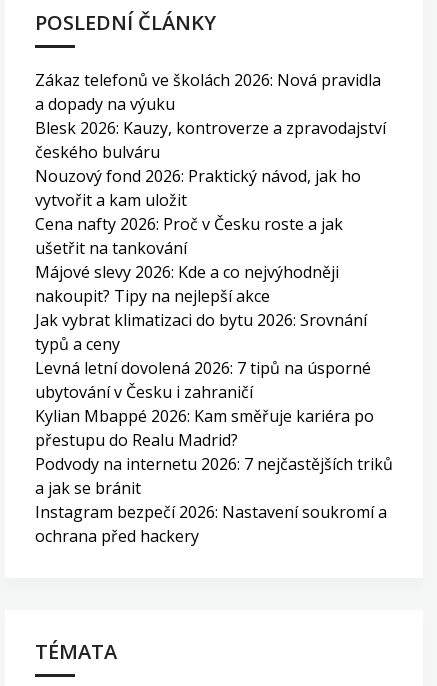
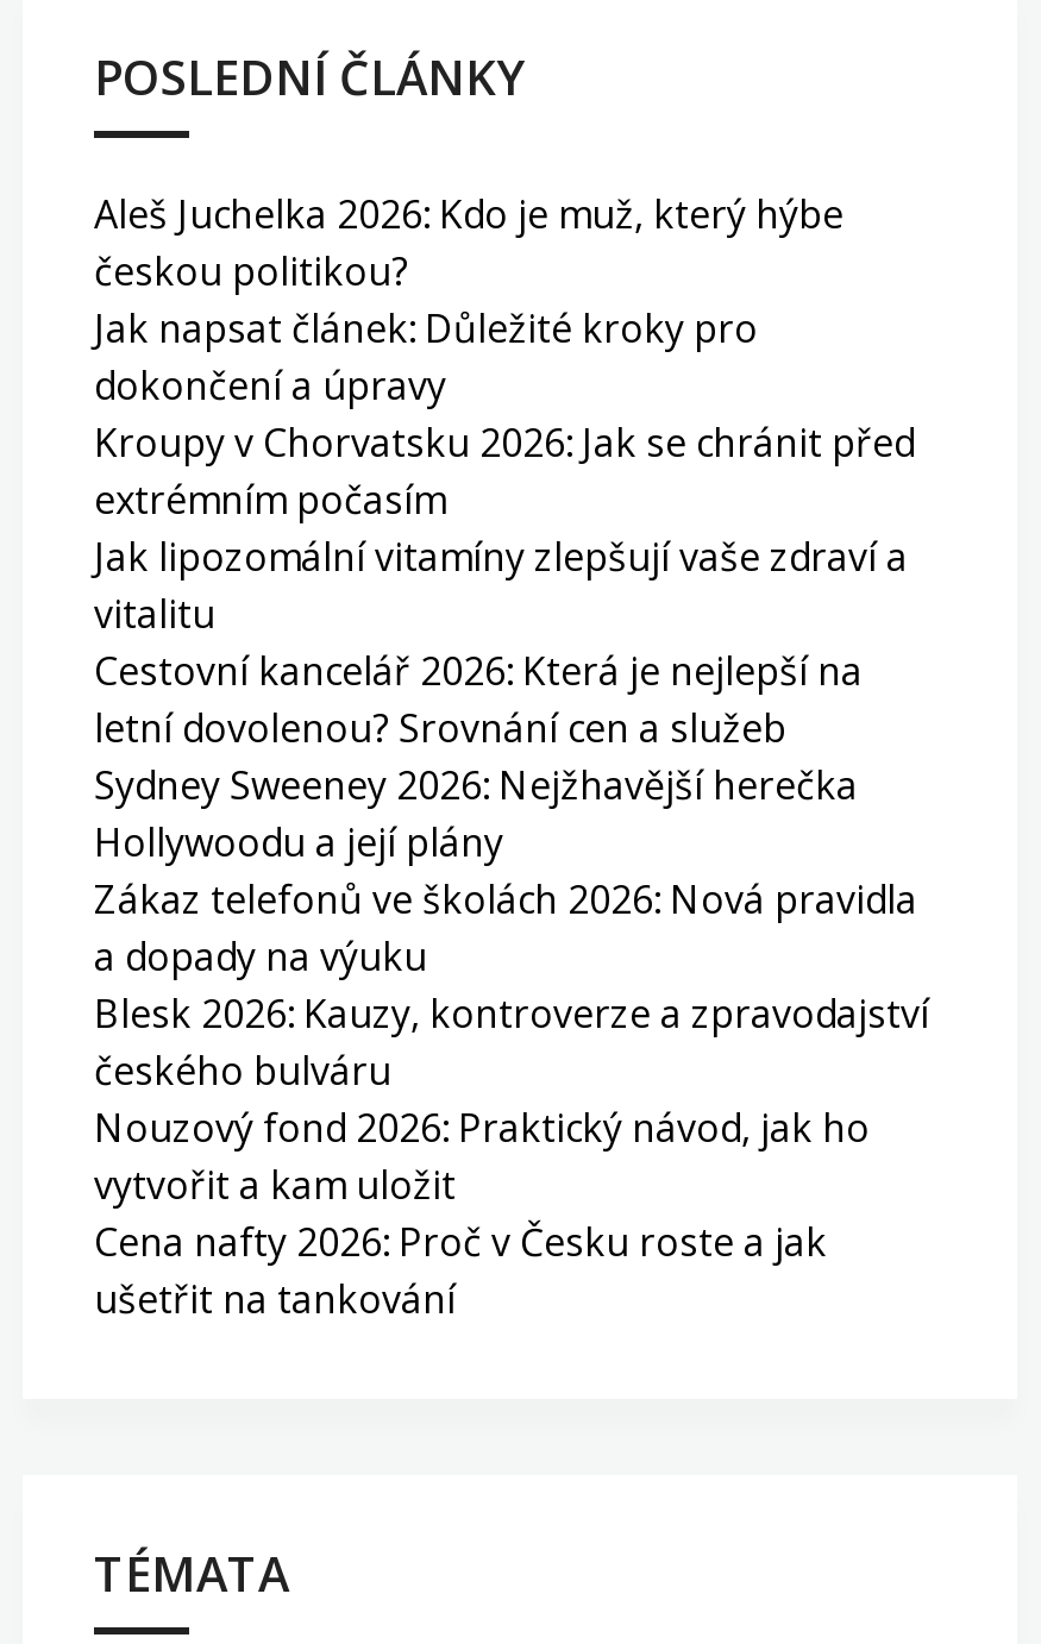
+ Aleš Juchelka 2026: Kdo je muž, který hýbe
+ českou politikou?
+ Jak napsat článek: Důležité kroky pro
+ dokončení a úpravy
+ Kroupy v Chorvatsku 2026: Jak se chránit před
+ extrémním počasím
+ Jak lipozomální vitamíny zlepšují vaše zdraví a
+ vitalitu
+ Cestovní kancelář 2026: Která je nejlepší na
+ letní dovolenou? Srovnání cen a služeb
+ Sydney Sweeney 2026: Nejžhavější herečka
+ Hollywoodu a její plány

moved down: Zákaz telefonů ve školách 2026: Nová pravidla | a dopady na výuku | Blesk 2026: Kauzy, kontroverze a zpravodajství | českého bulváru | Nouzový fond 2026: Praktický návod, jak ho | vytvořit a kam uložit | Cena nafty 2026: Proč v Česku roste a jak | ušetřit na tankování

- Májové slevy 2026: Kde a co nejvýhodněji
- nakoupit? Tipy na nejlepší akce
- Jak vybrat klimatizaci do bytu 2026: Srovnání
- typů a ceny
- Levná letní dovolená 2026: 7 tipů na úsporné
- ubytování v Česku i zahraničí
- Kylian Mbappé 2026: Kam směřuje kariéra po
- přestupu do Realu Madrid?
- Podvody na internetu 2026: 7 nejčastějších triků
- a jak se bránit
- Instagram bezpečí 2026: Nastavení soukromí a
- ochrana před hackery
